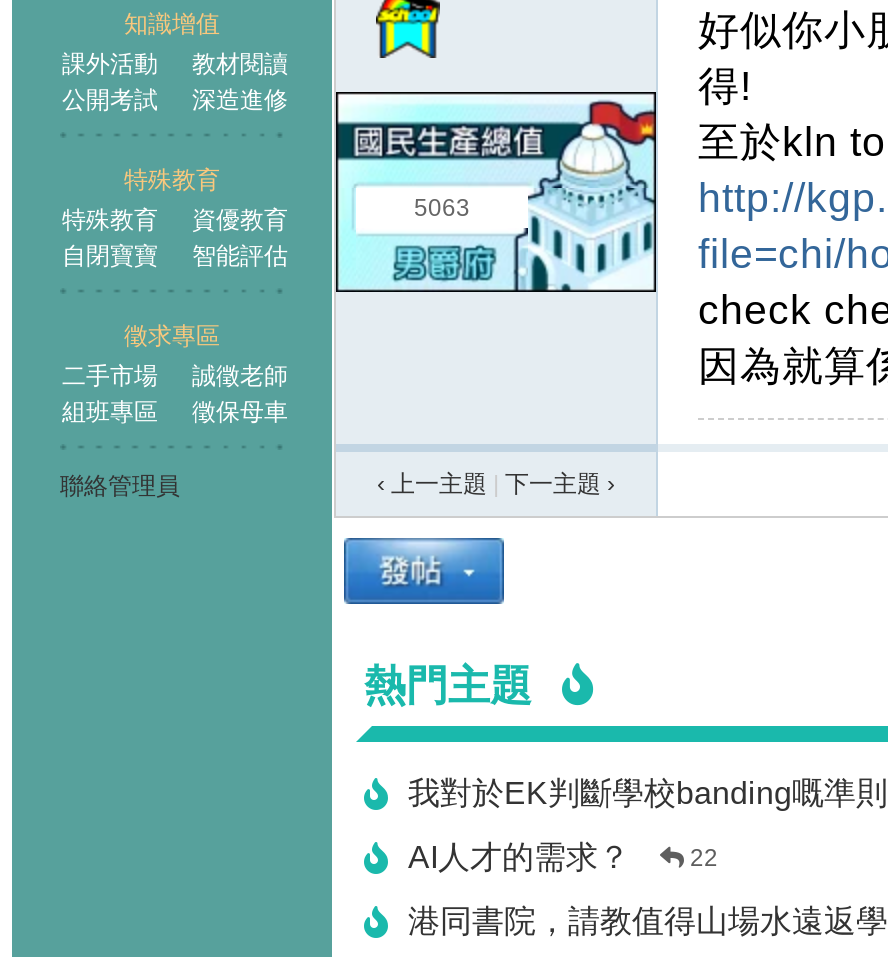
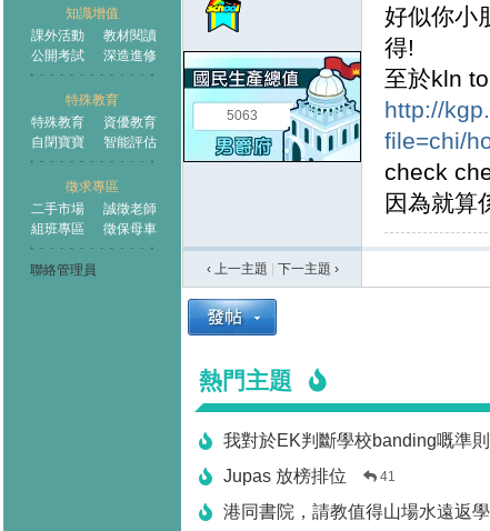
- AI人才的需求？
- 22
+ Jupas 放榜排位
+ 41
